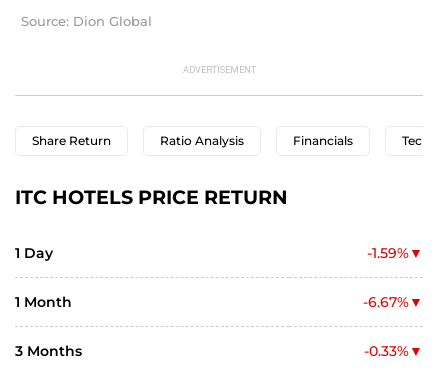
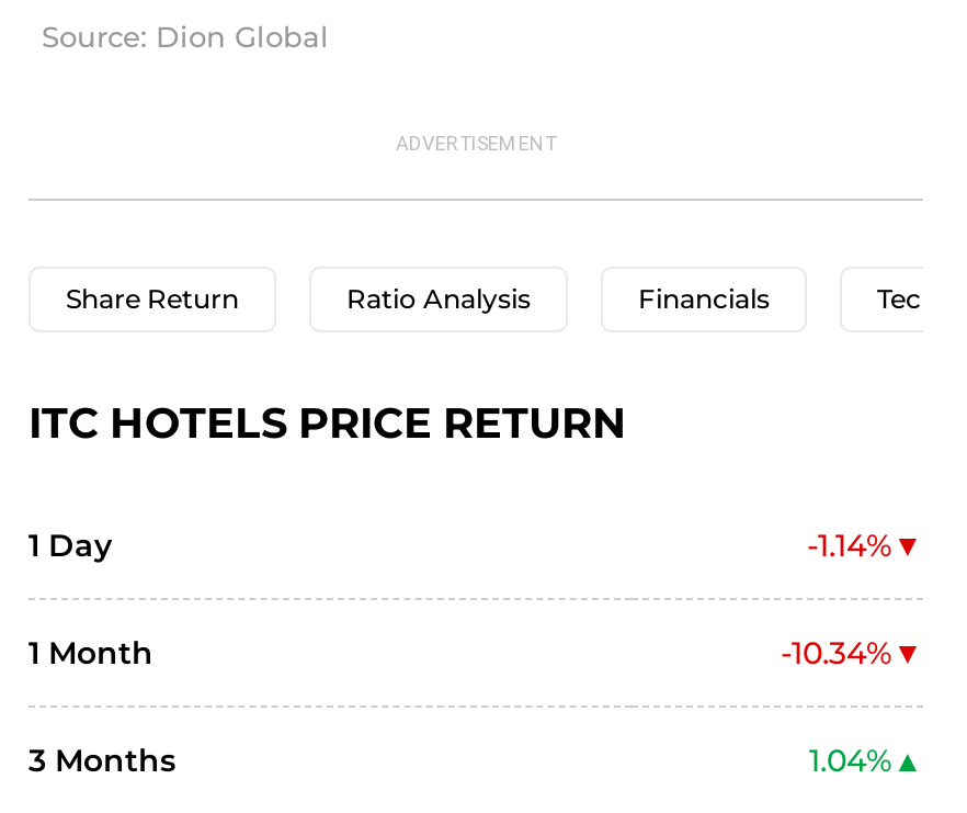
- -1.59%
+ -1.14%

- -6.67%
+ -10.34%

- -0.33%
+ 1.04%
